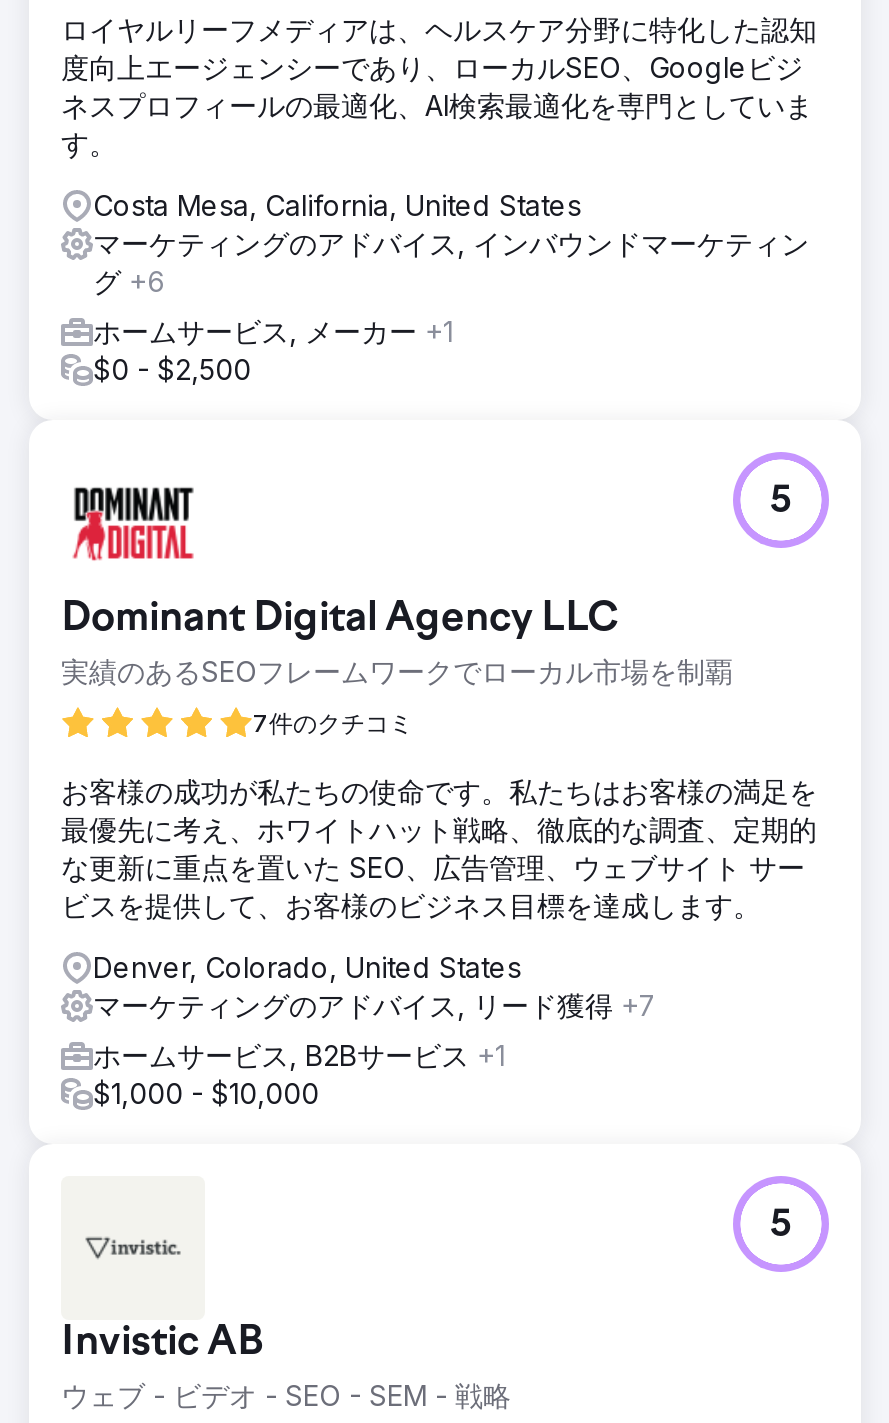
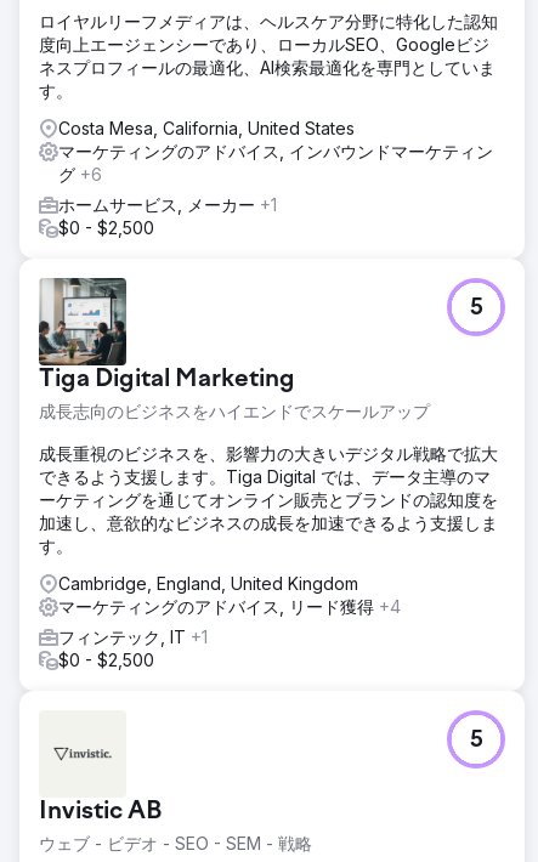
- [image]
- Dominant Digital Agency LLC
- 実績のあるSEOフレームワークでローカル市場を制覇
- 7件のクチコミ
+ [image]
+ Tiga Digital Marketing
+ 成長志向のビジネスをハイエンドでスケールアップ

- お客様の成功が私たちの使命です。私たちはお客様の満足を
- 最優先に考え、ホワイトハット戦略、徹底的な調査、定期的
- な更新に重点を置いた SEO、広告管理、ウェブサイト サー
- ビスを提供して、お客様のビジネス目標を達成します。
+ 成長重視のビジネスを、影響力の大きいデジタル戦略で拡大
+ できるよう支援します。Tiga Digital では、データ主導のマ
+ ーケティングを通じてオンライン販売とブランドの認知度を
+ 加速し、意欲的なビジネスの成長を加速できるよう支援しま
+ す。

- Denver, Colorado, United States
- マーケティングのアドバイス, リード獲得+7
+ Cambridge, England, United Kingdom
+ マーケティングのアドバイス, リード獲得+4

- ホームサービス, B2Bサービス+1
- $1,000 - $10,000
+ フィンテック, IT +1
+ $0 - $2,500
